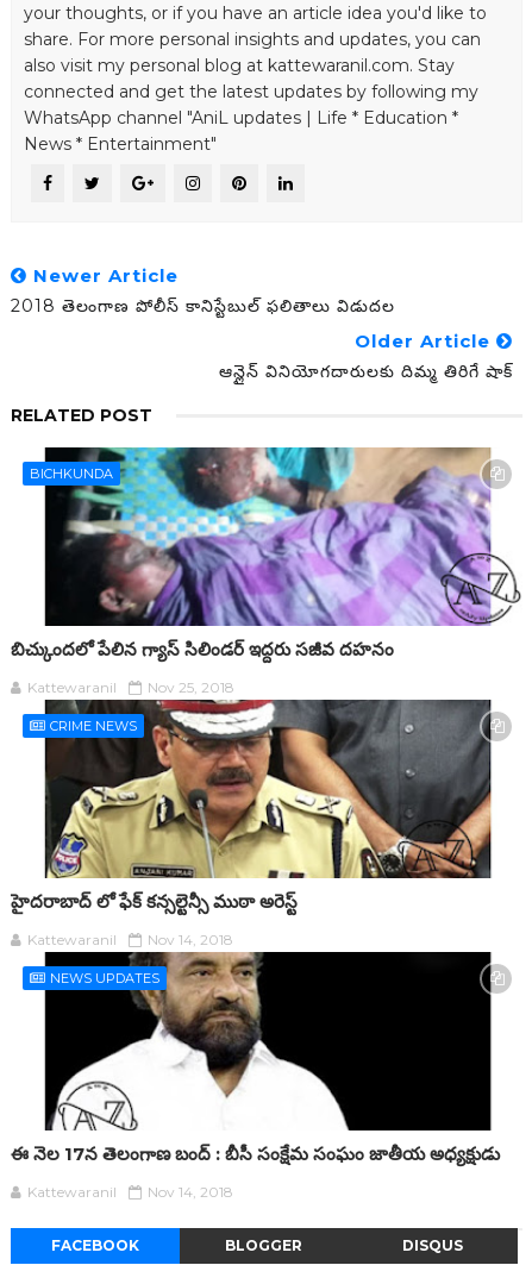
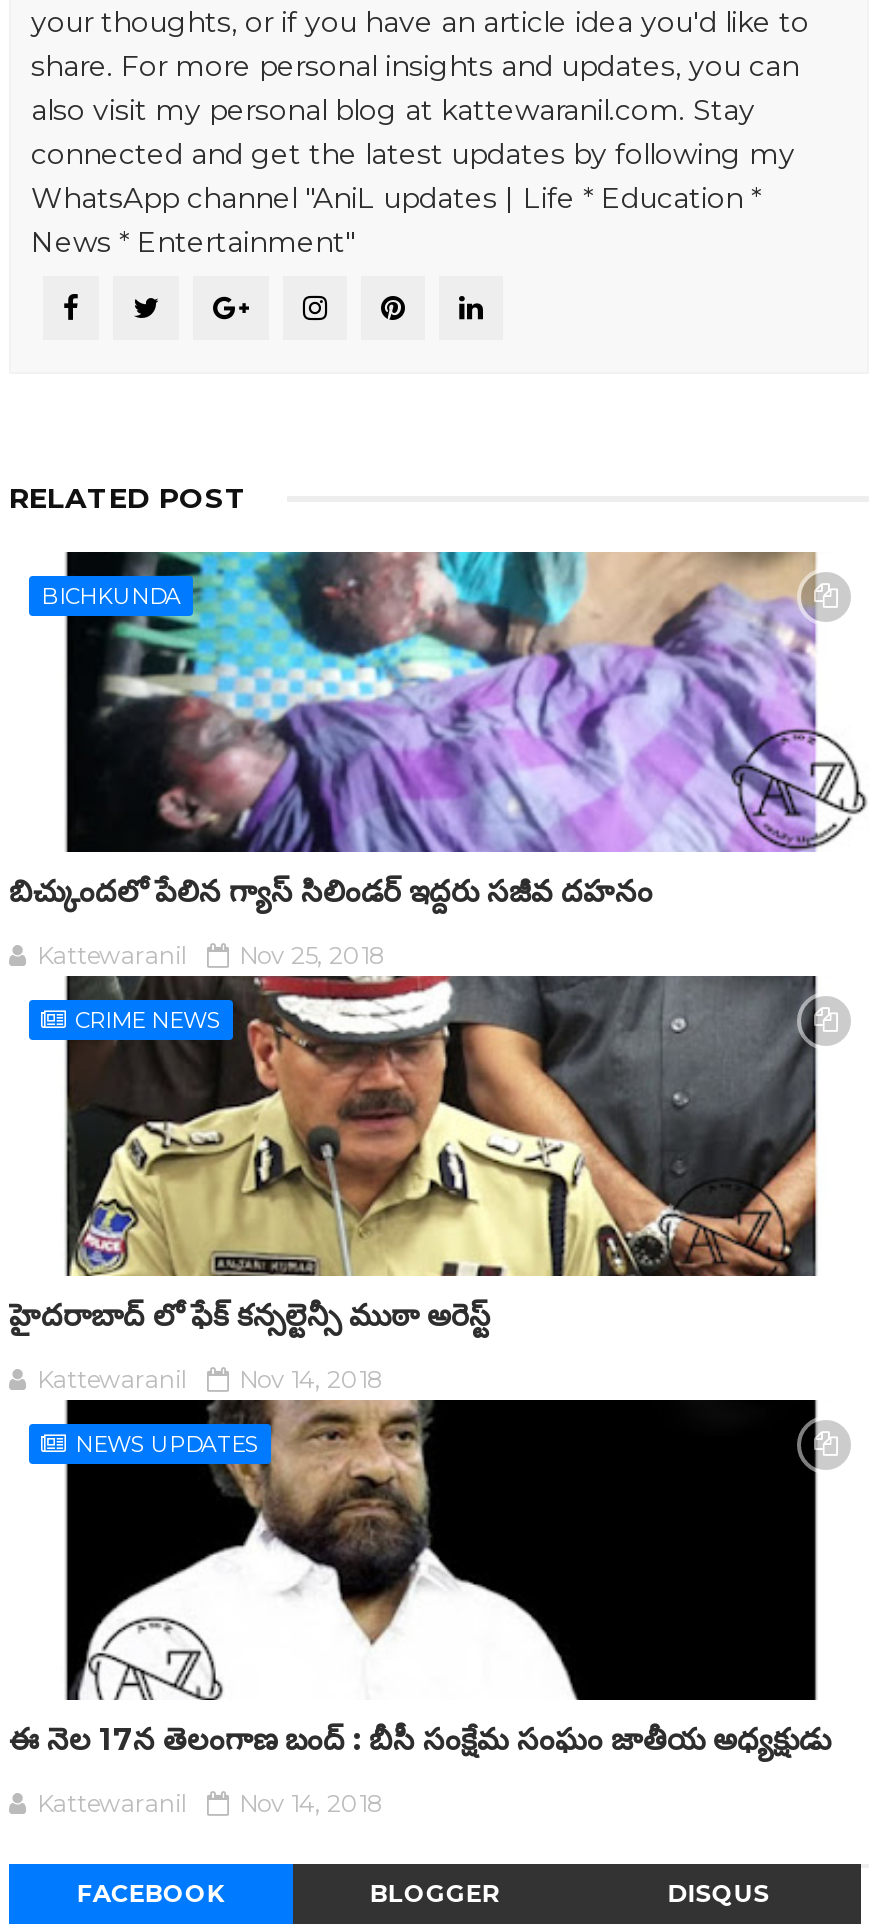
- Newer Article
- 2018 తెలంగాణ పోలీస్ కానిస్టేబుల్ ఫలితాలు విడుదల
- Older Article
- ఆన్లైన్ వినియోగదారులకు దిమ్మ తిరిగే షాక్
